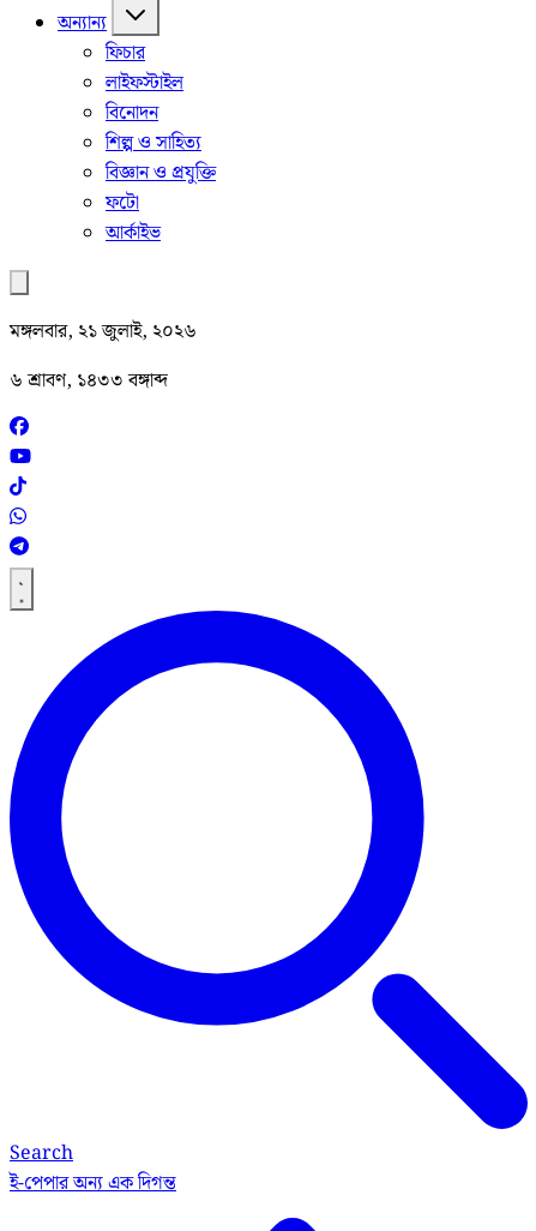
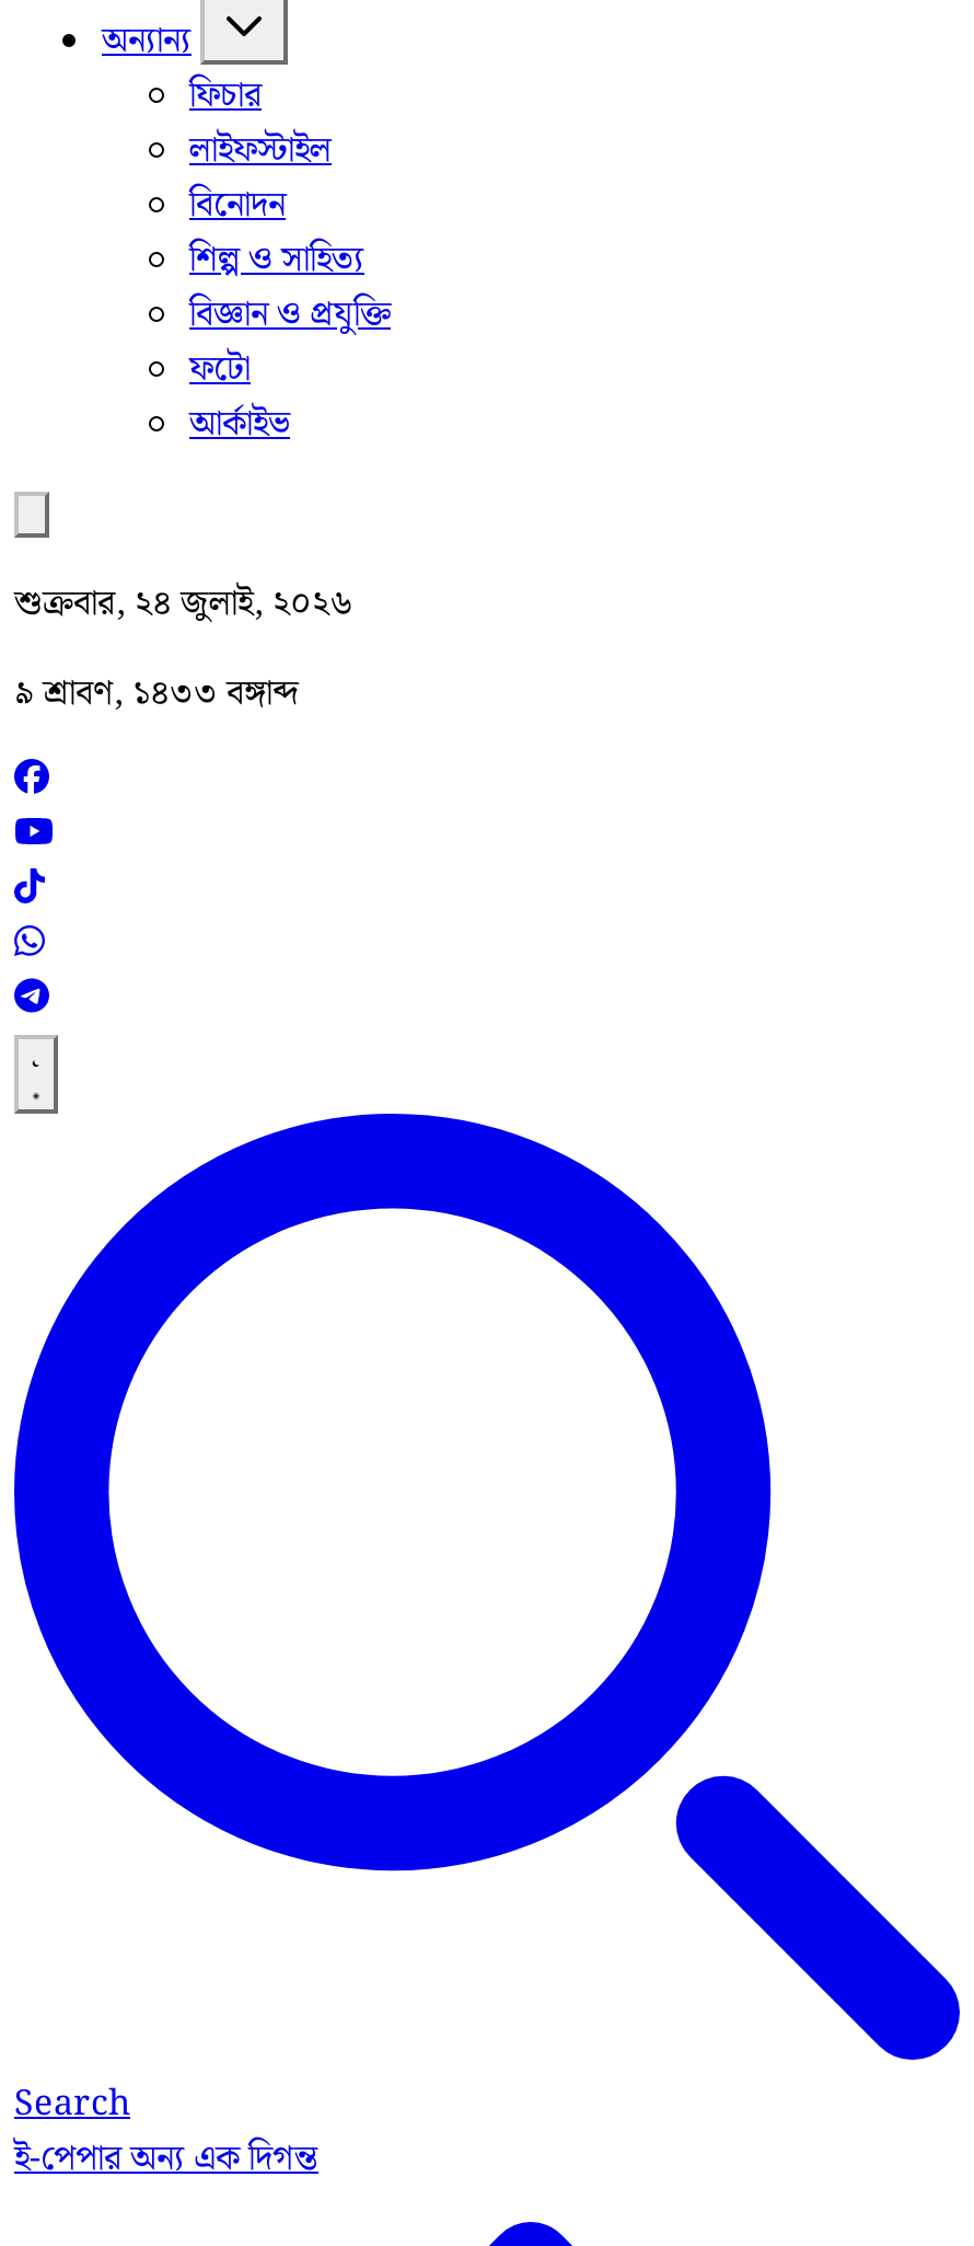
- মঙ্গলবার, ২১ জুলাই, ২০২৬
+ শুক্রবার, ২৪ জুলাই, ২০২৬

- ৬ শ্রাবণ, ১৪৩৩ বঙ্গাব্দ
+ ৯ শ্রাবণ, ১৪৩৩ বঙ্গাব্দ
